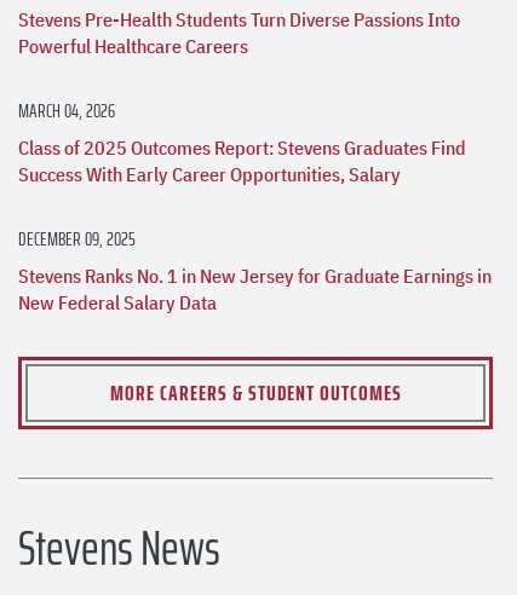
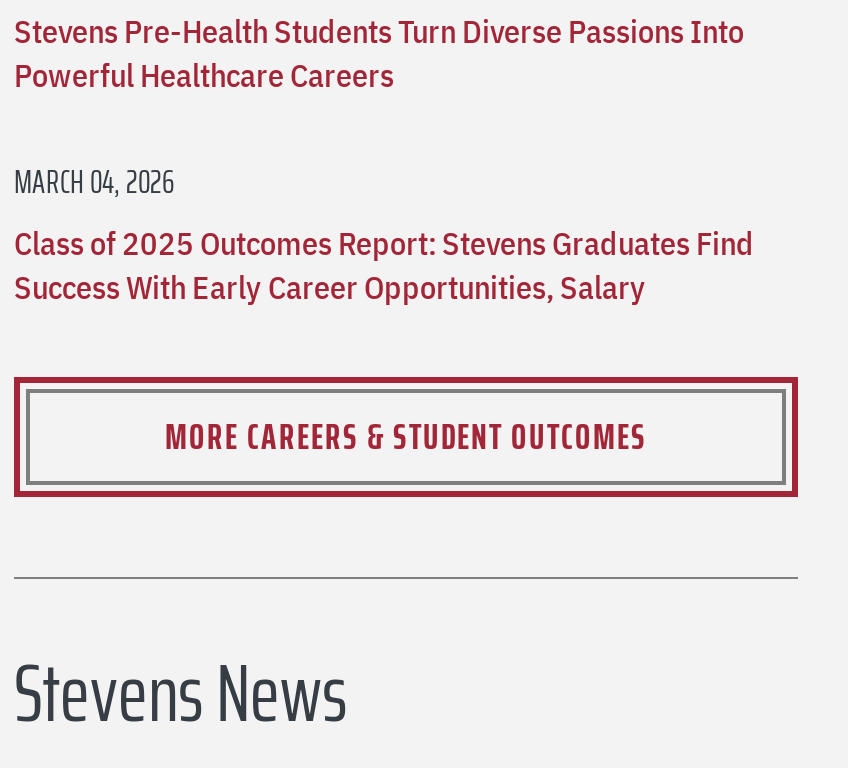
- DECEMBER 09, 2025
- Stevens Ranks No. 1 in New Jersey for Graduate Earnings in
- New Federal Salary Data
